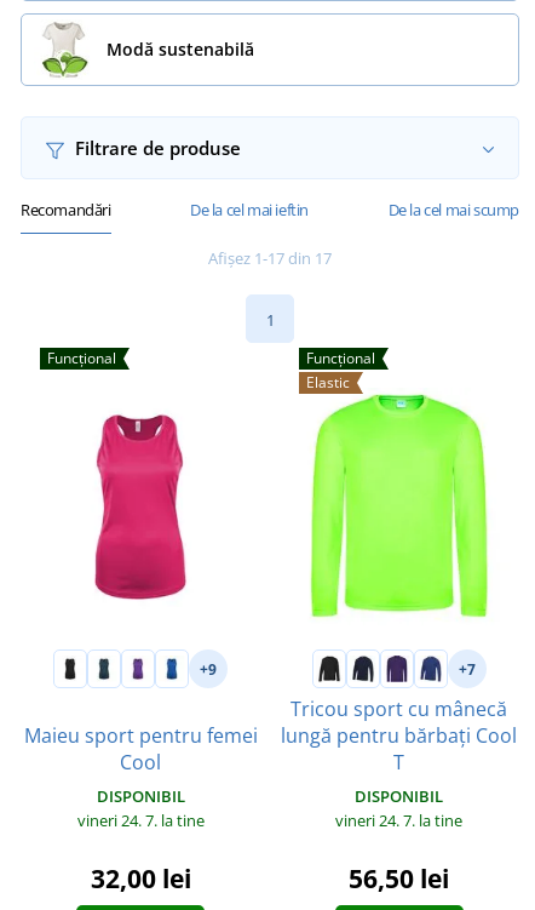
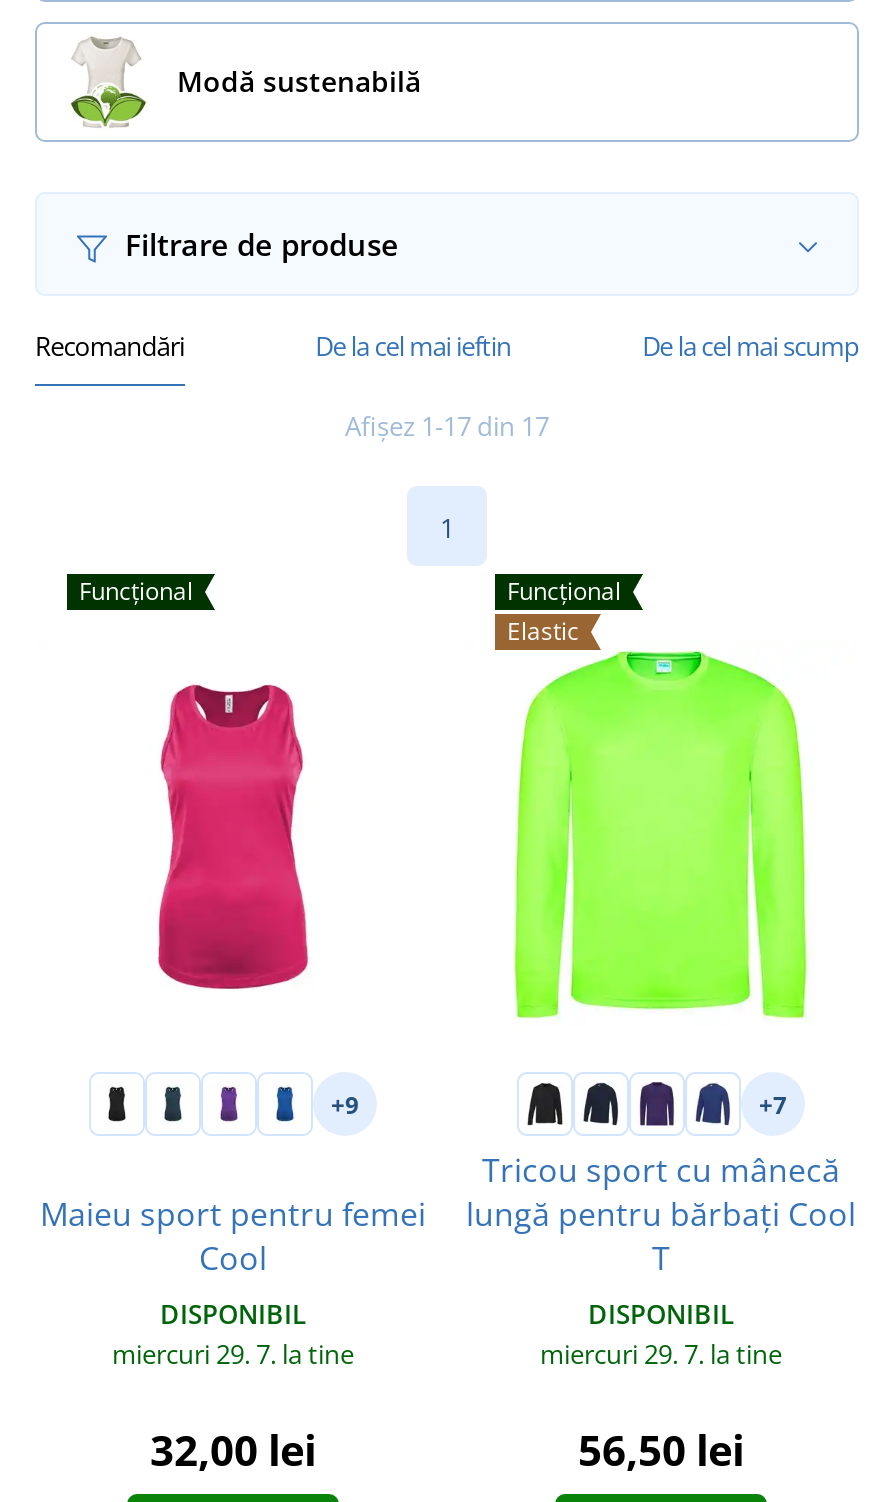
- vineri 24. 7. la tine
+ miercuri 29. 7. la tine

- vineri 24. 7. la tine
+ miercuri 29. 7. la tine
